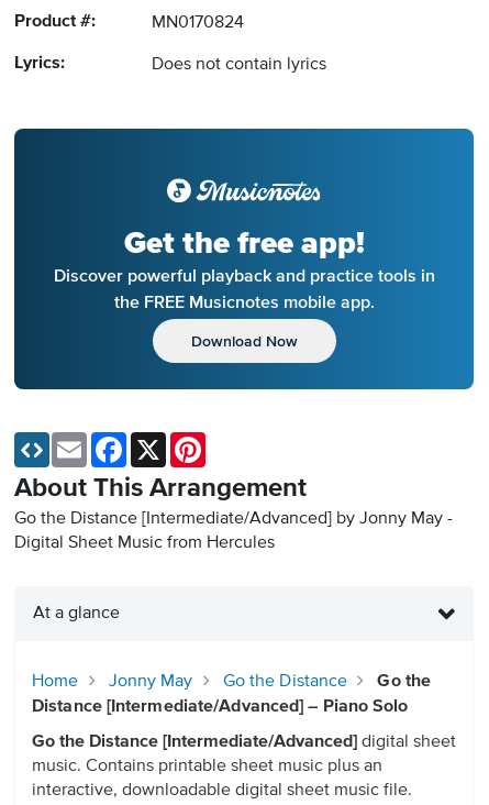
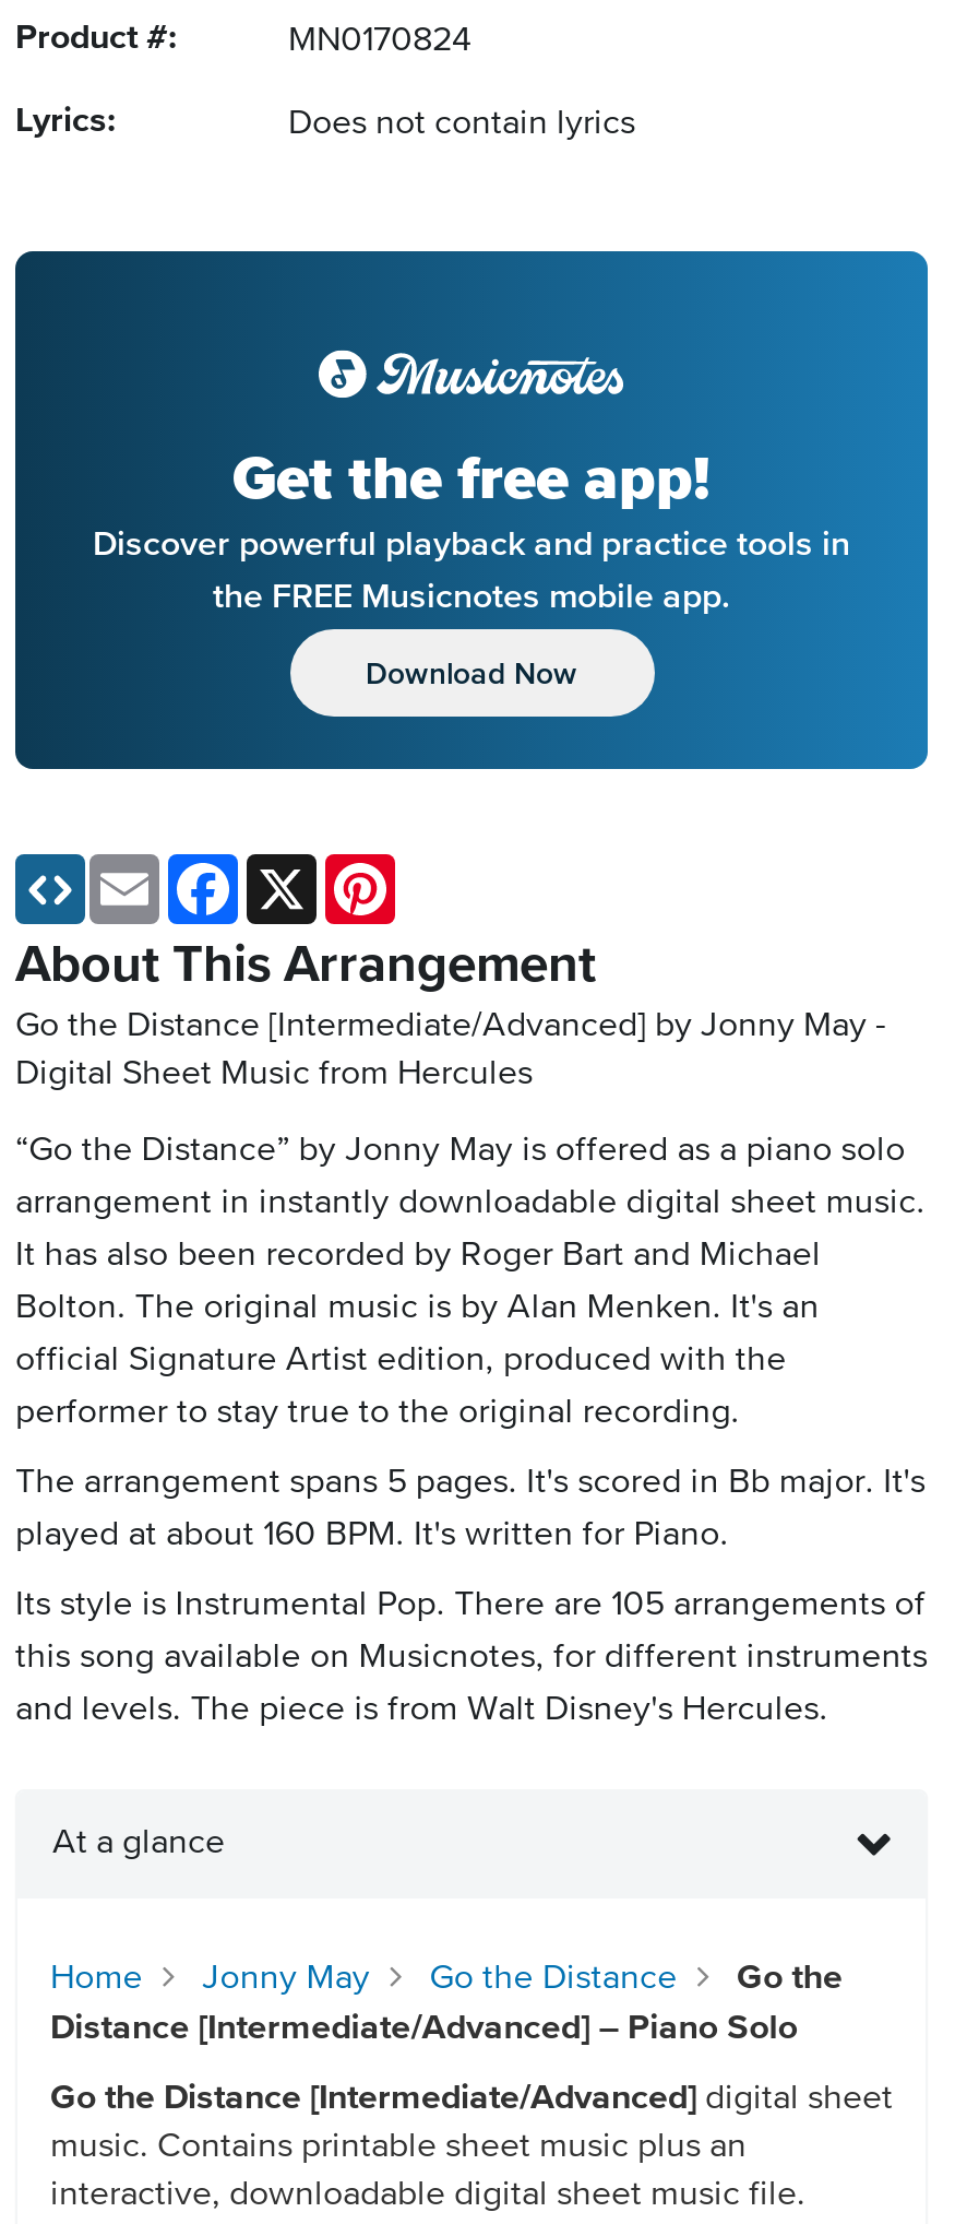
+ “Go the Distance” by Jonny May is offered as a piano solo
+ arrangement in instantly downloadable digital sheet music.
+ It has also been recorded by Roger Bart and Michael
+ Bolton. The original music is by Alan Menken. It's an
+ official Signature Artist edition, produced with the
+ performer to stay true to the original recording.
+ The arrangement spans 5 pages. It's scored in Bb major. It's
+ played at about 160 BPM. It's written for Piano.
+ Its style is Instrumental Pop. There are 105 arrangements of
+ this song available on Musicnotes, for different instruments
+ and levels. The piece is from Walt Disney's Hercules.
